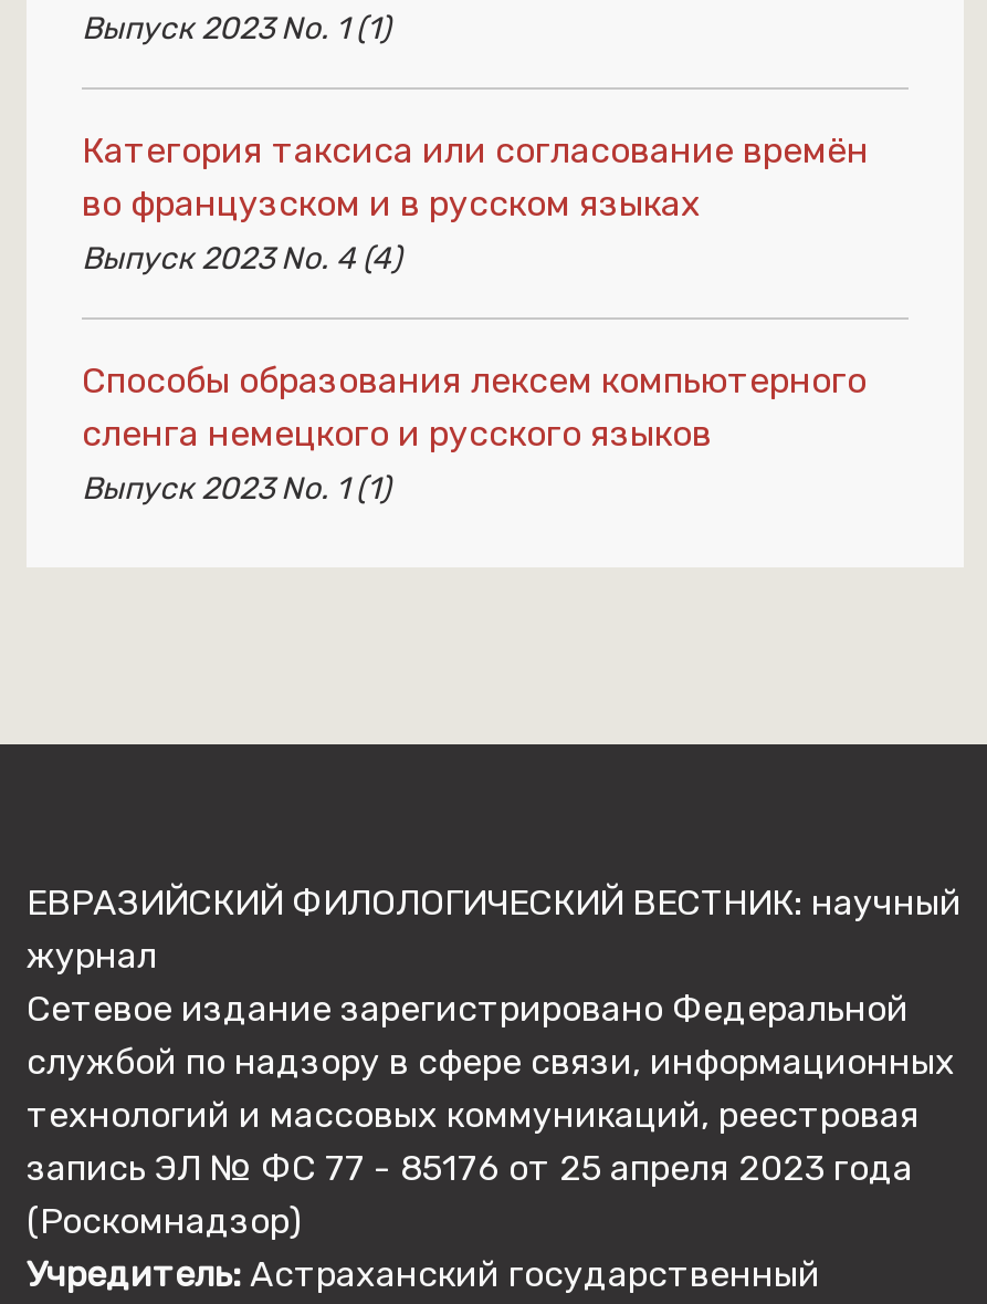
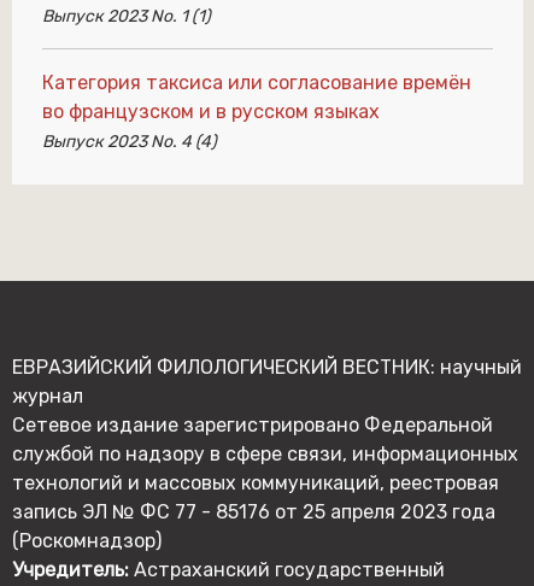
- Способы образования лексем компьютерного
- сленга немецкого и русского языков
- Выпуск 2023 No. 1 (1)
